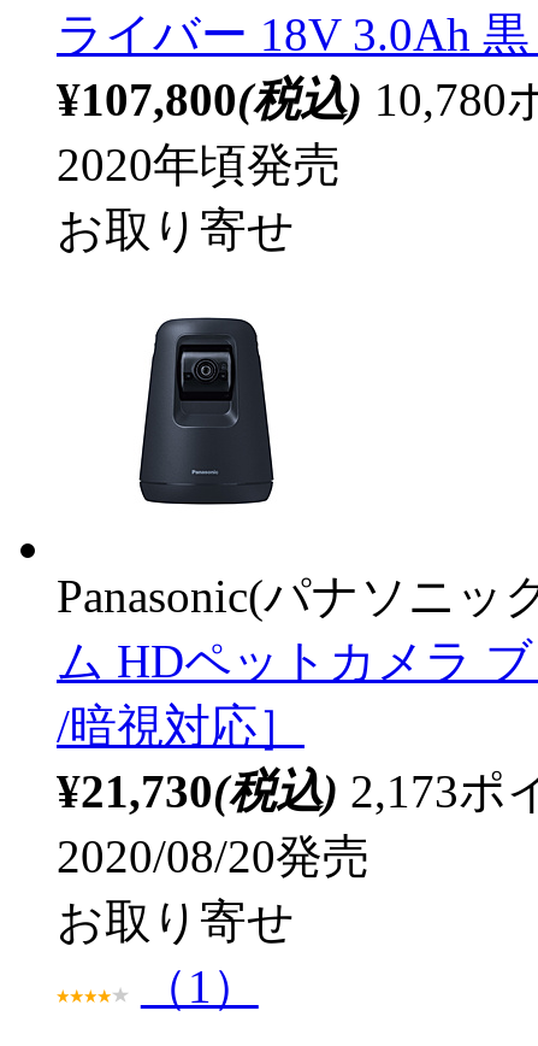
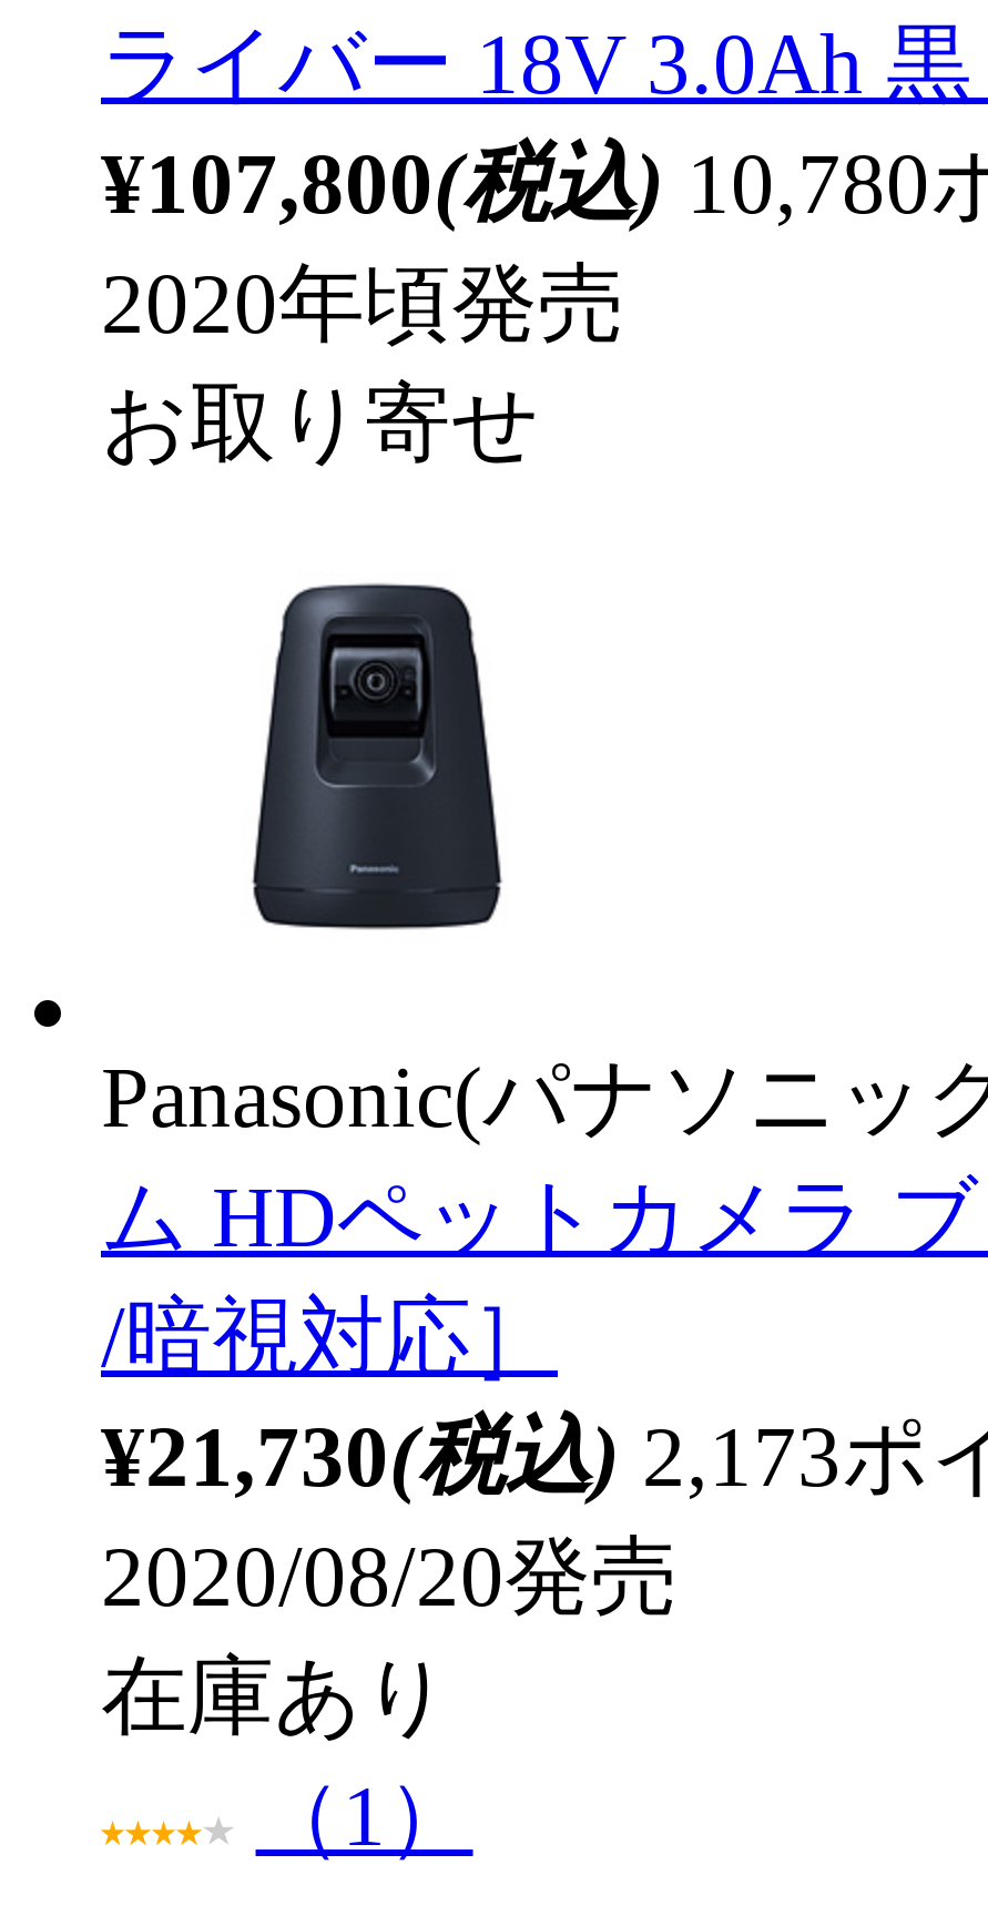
- お取り寄せ
+ 在庫あり
